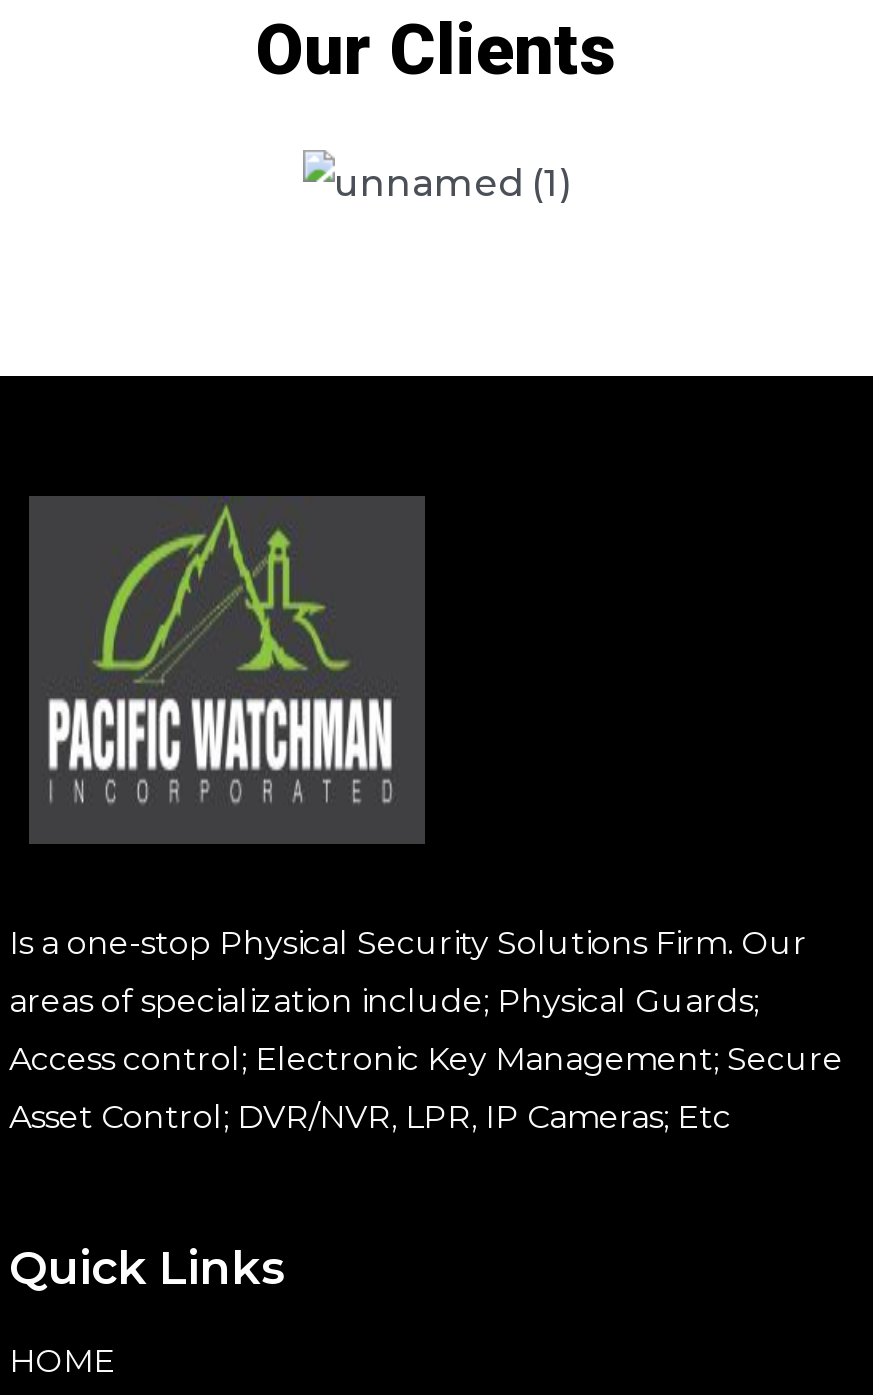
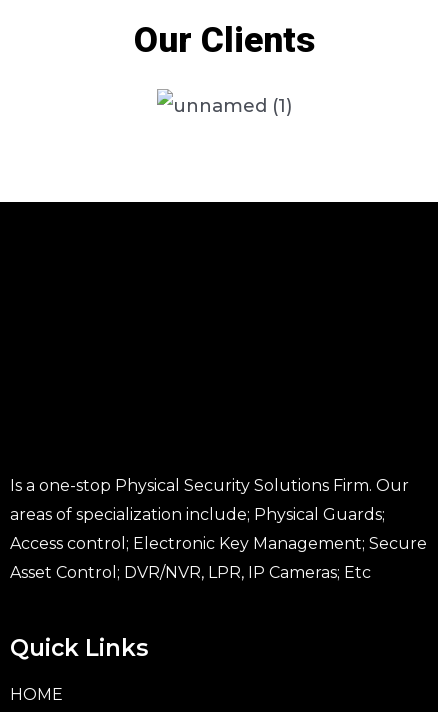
- [image]
